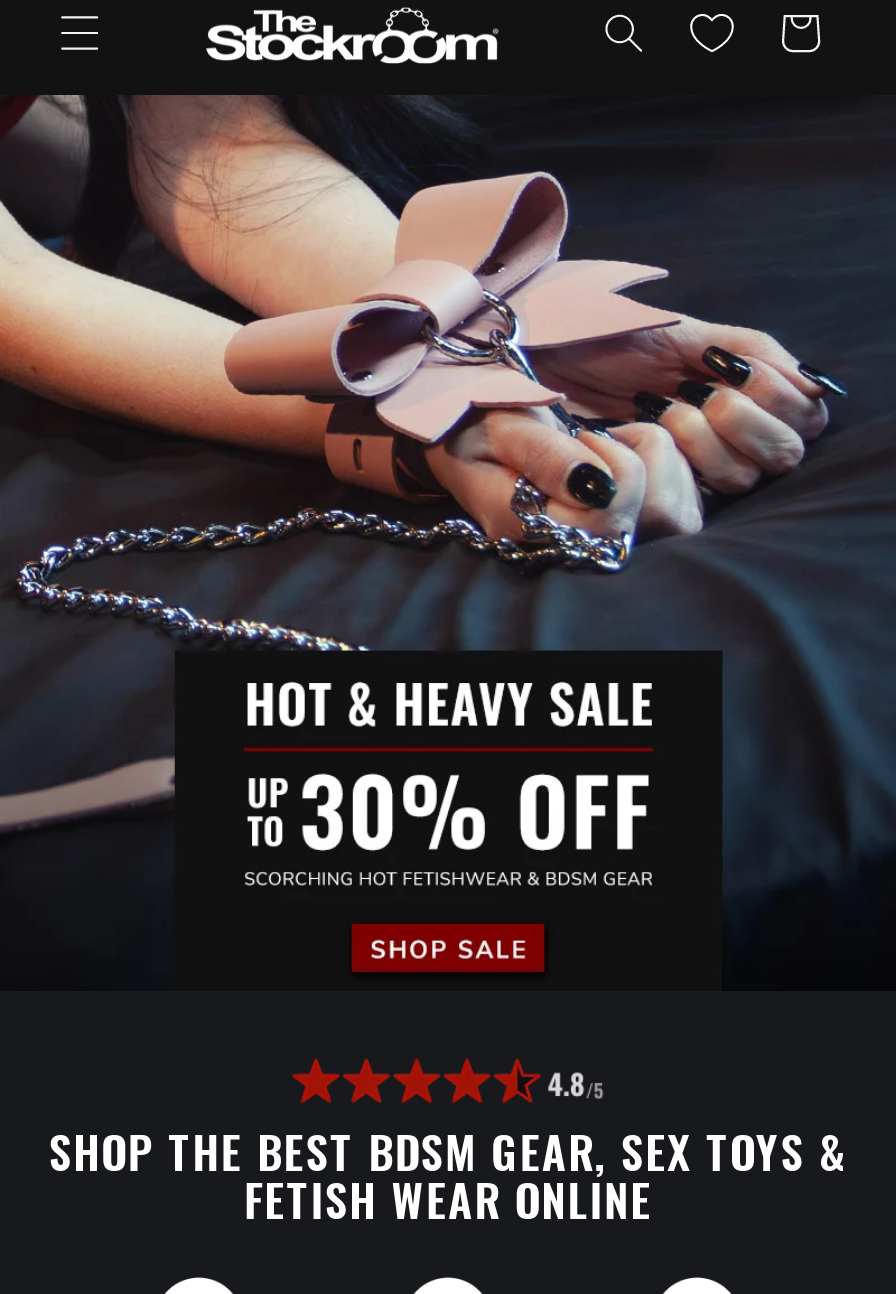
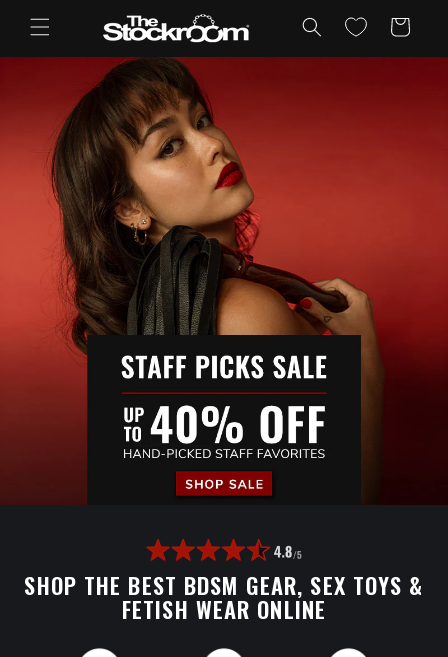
- [image]
+ [image]
